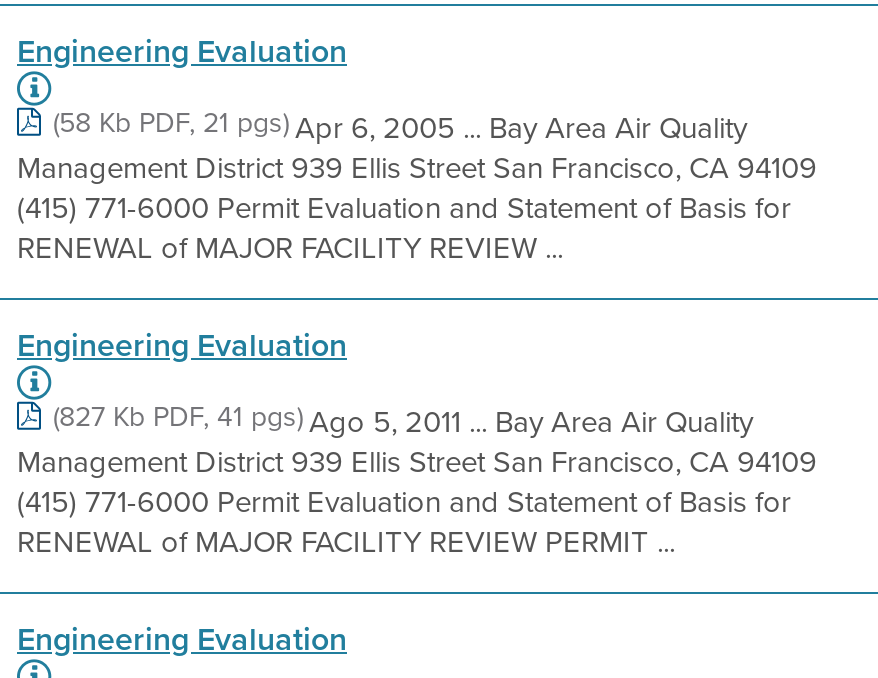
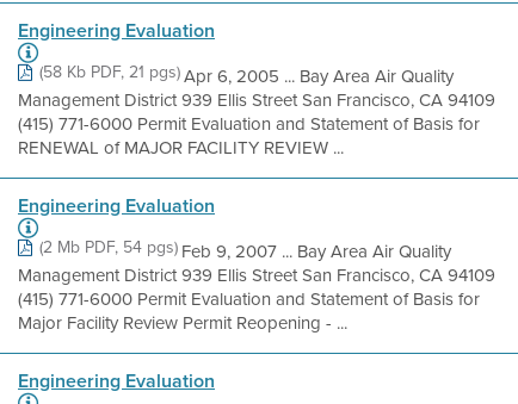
- (827 Kb PDF, 41 pgs) Ago 5, 2011 ... Bay Area Air Quality
+ (2 Mb PDF, 54 pgs) Feb 9, 2007 ... Bay Area Air Quality

- RENEWAL of MAJOR FACILITY REVIEW PERMIT ...
+ Major Facility Review Permit Reopening - ...
